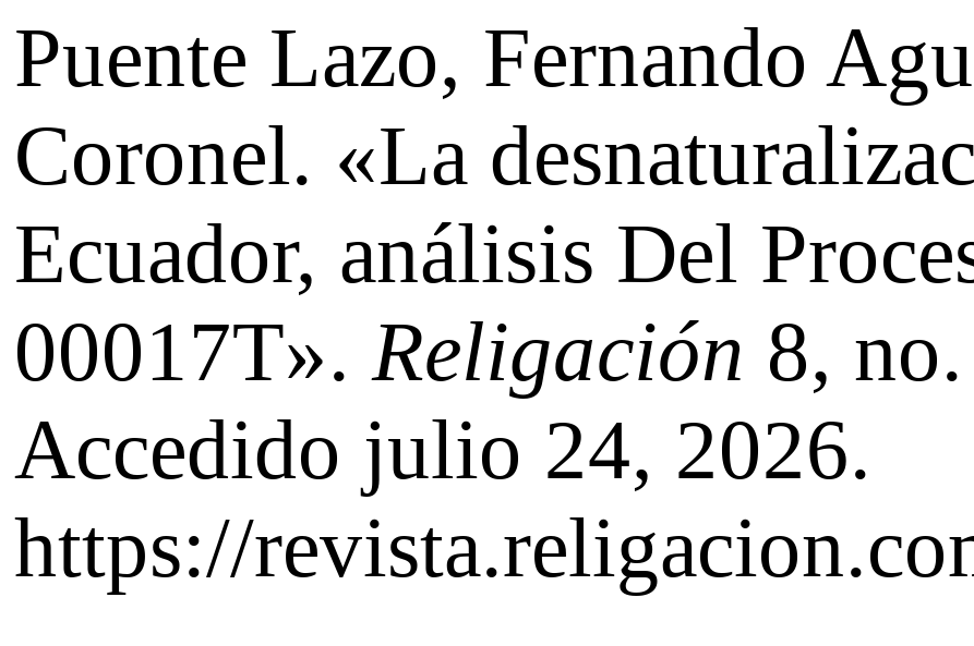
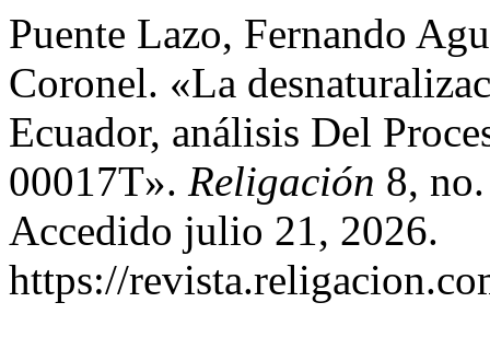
- Accedido julio 24, 2026.
+ Accedido julio 21, 2026.
